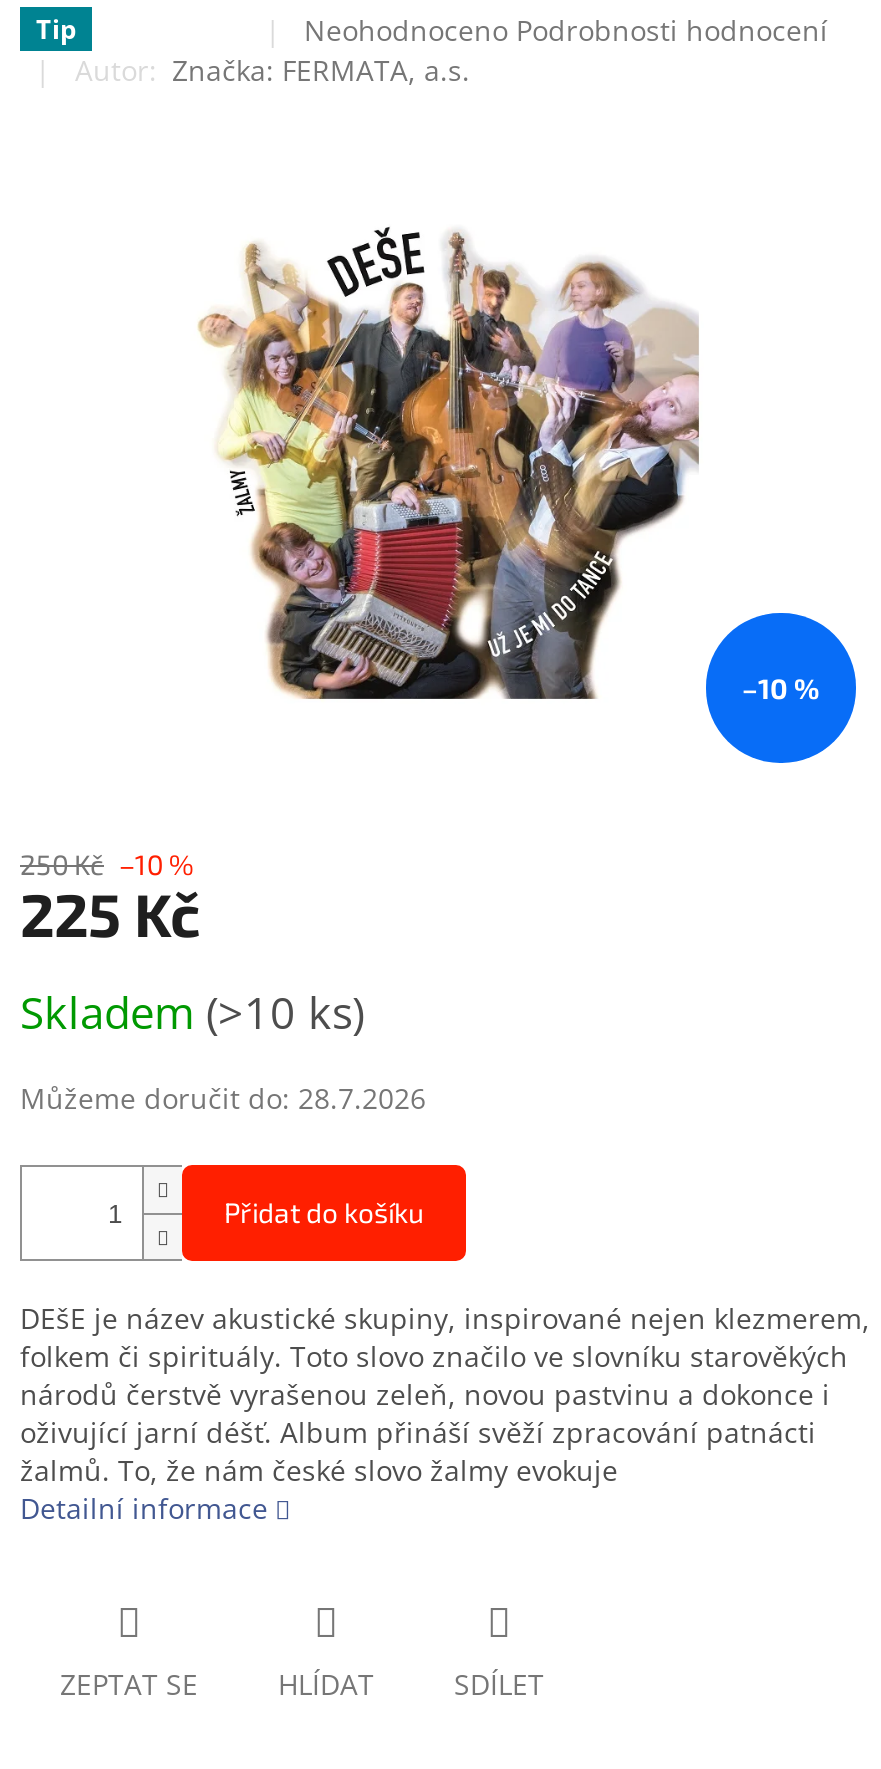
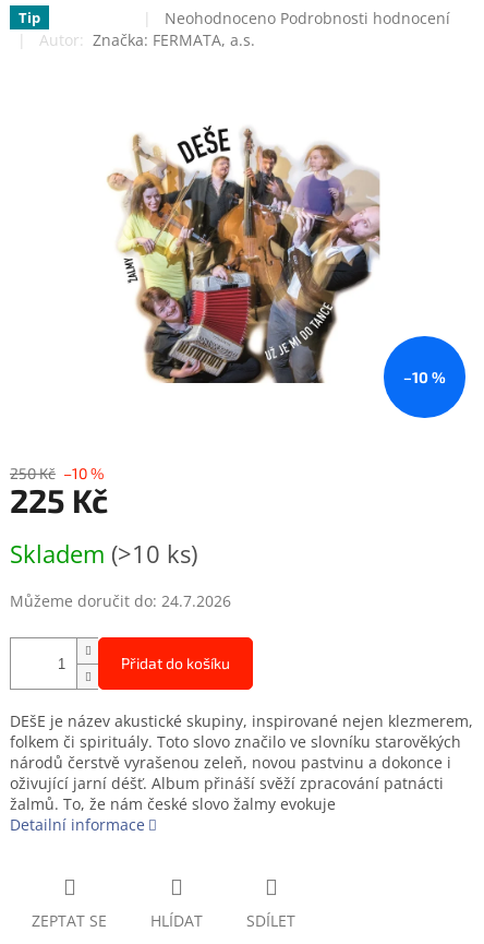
- Můžeme doručit do: 28.7.2026
+ Můžeme doručit do: 24.7.2026
